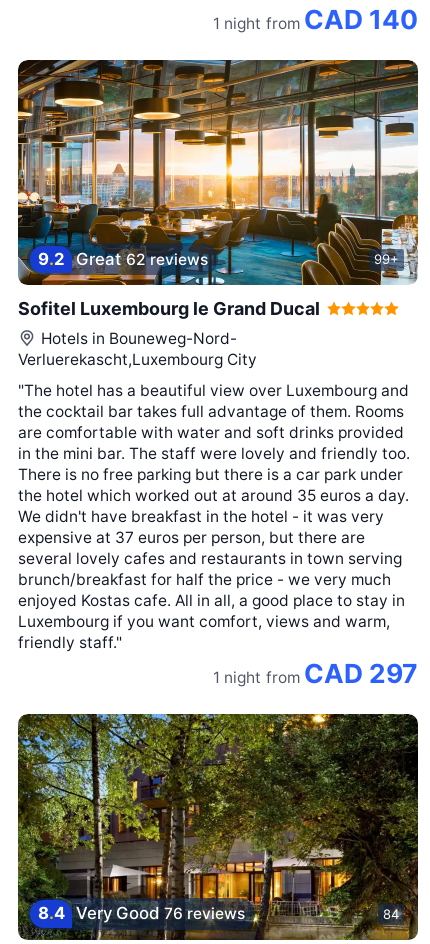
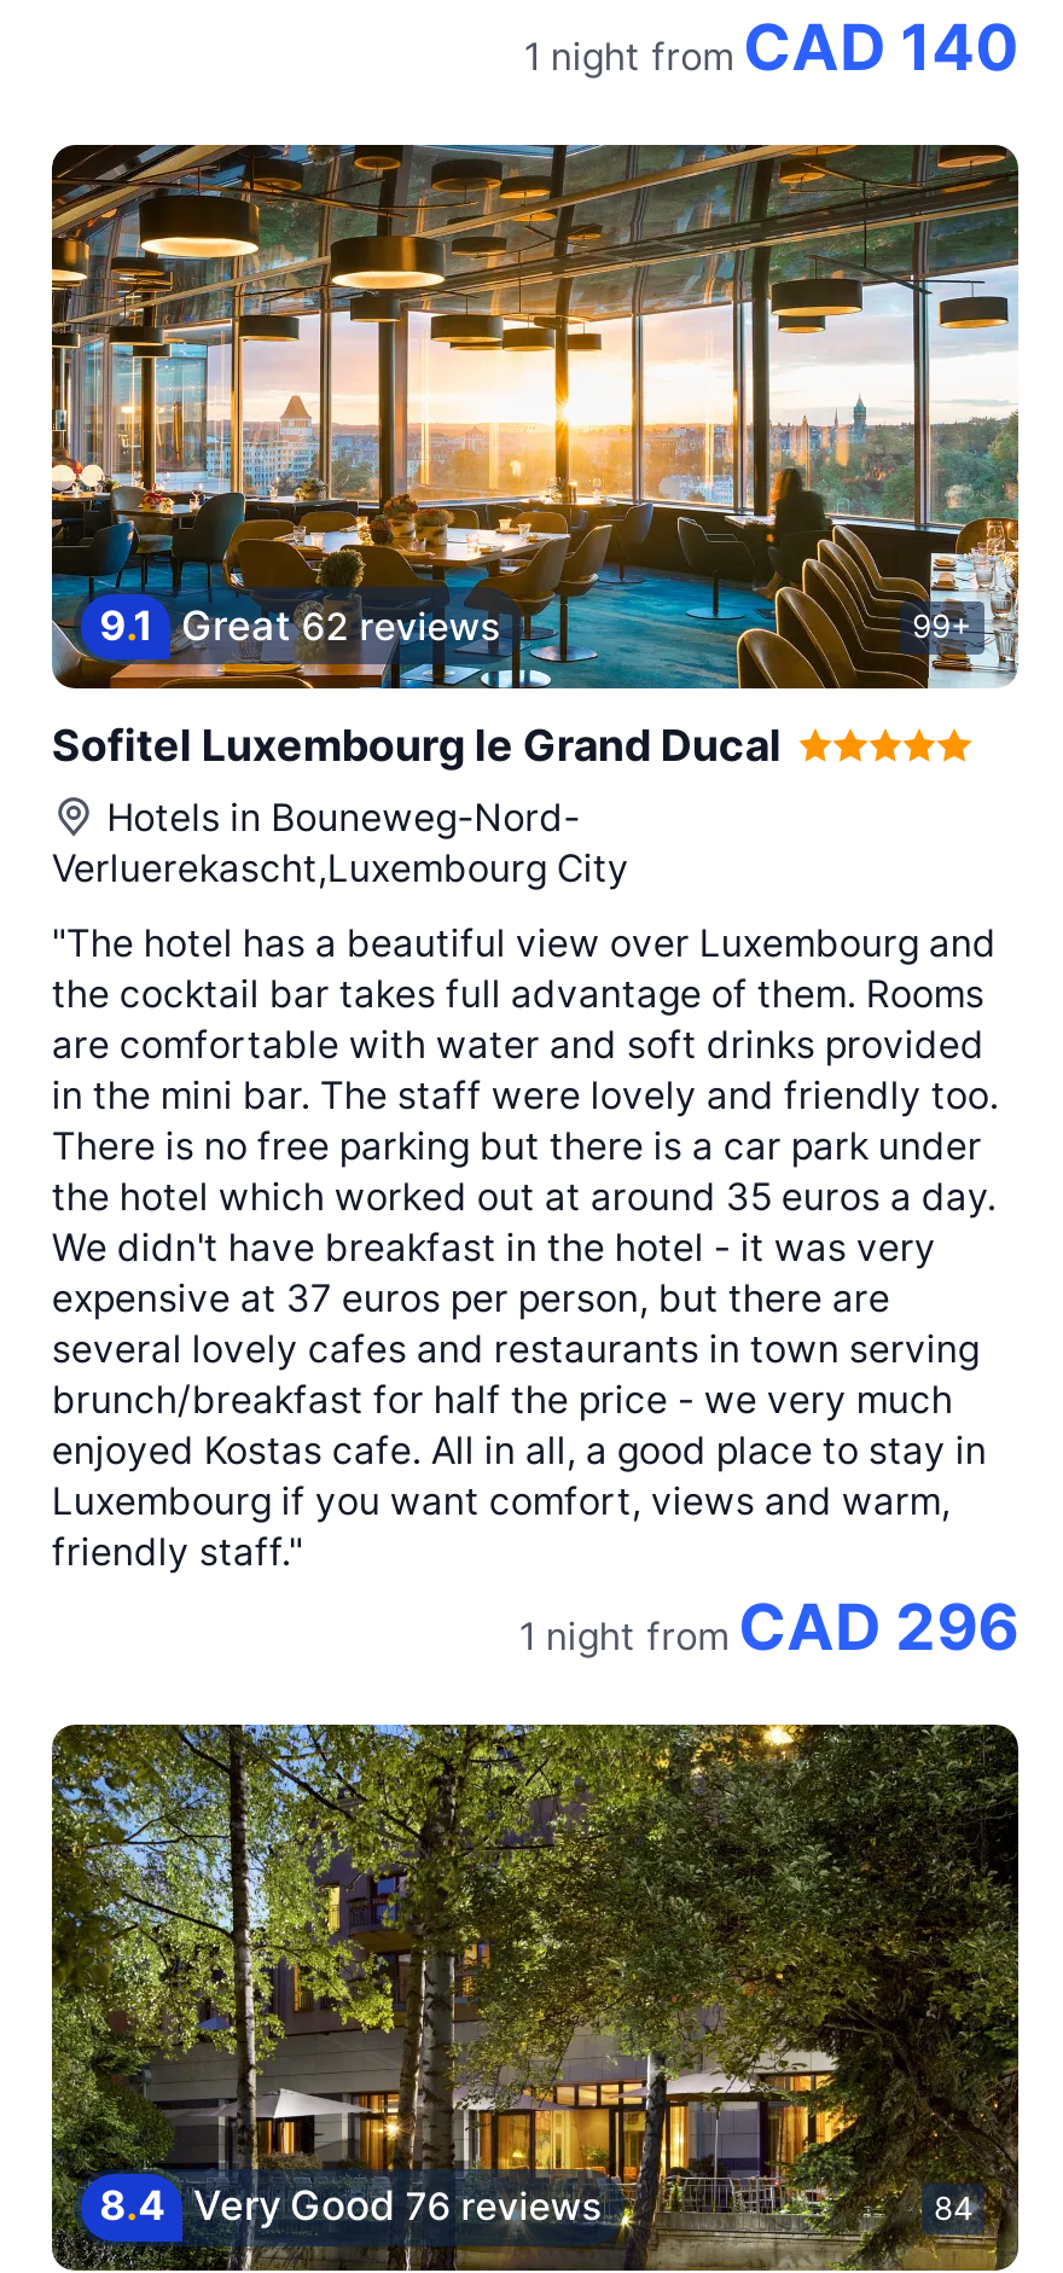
- 9.2 Great 62 reviews
+ 9.1 Great 62 reviews

- 1 night from CAD 297
+ 1 night from CAD 296
